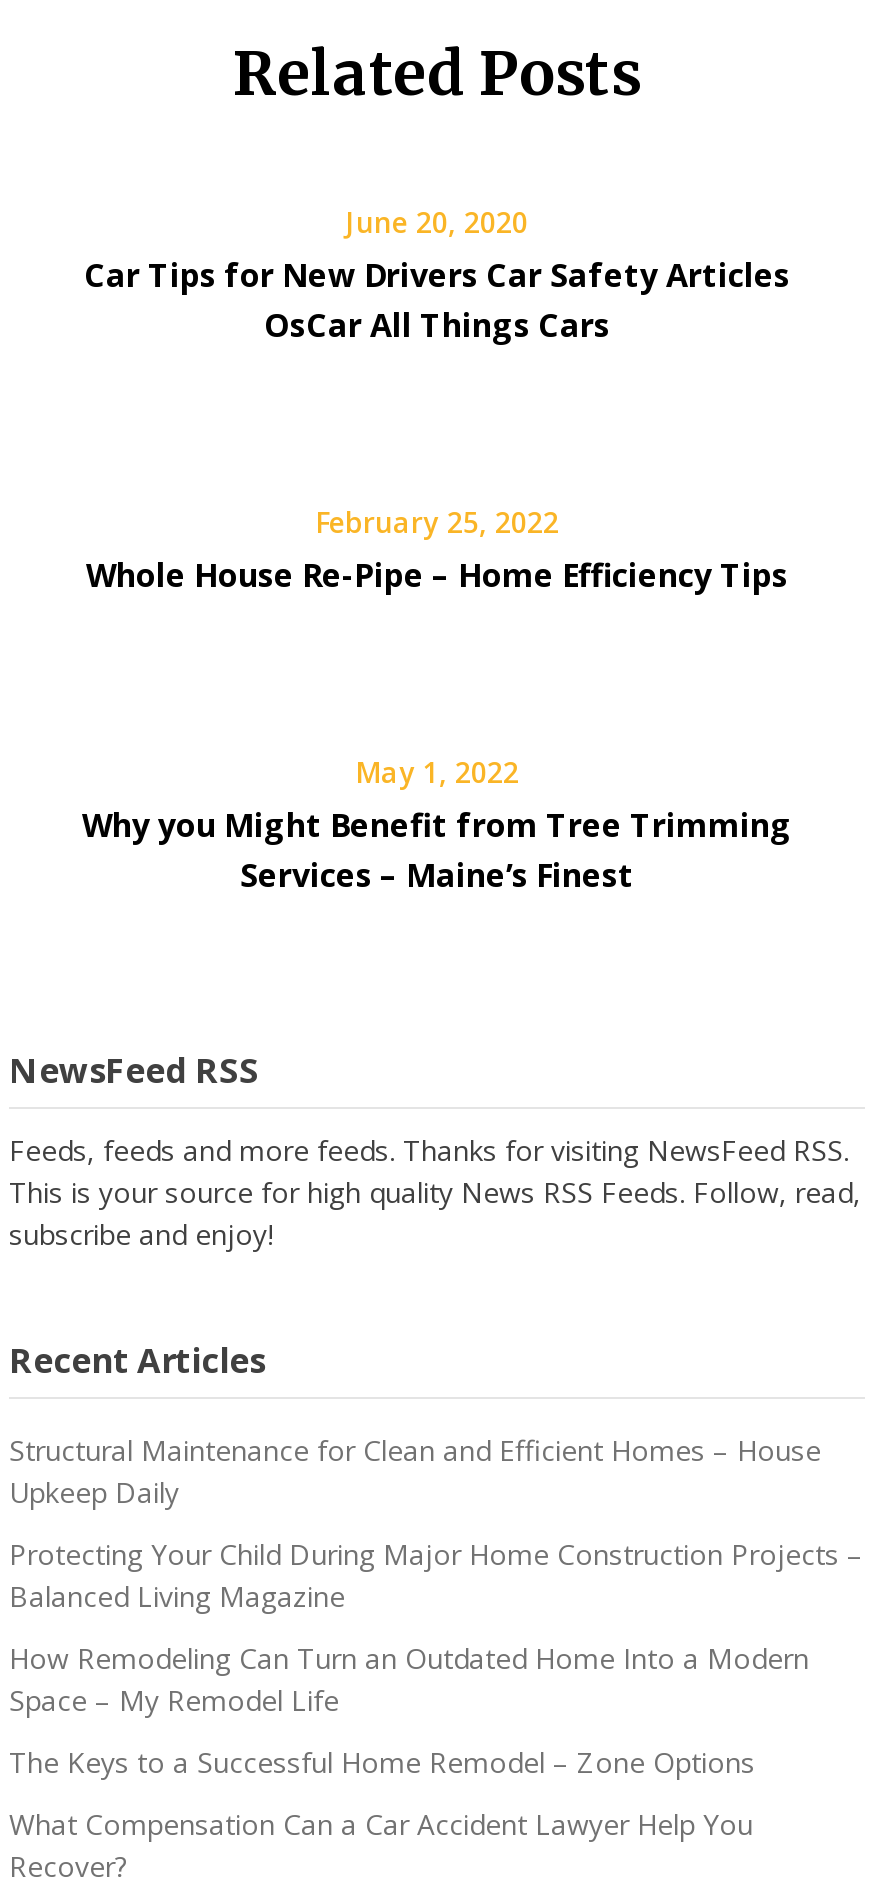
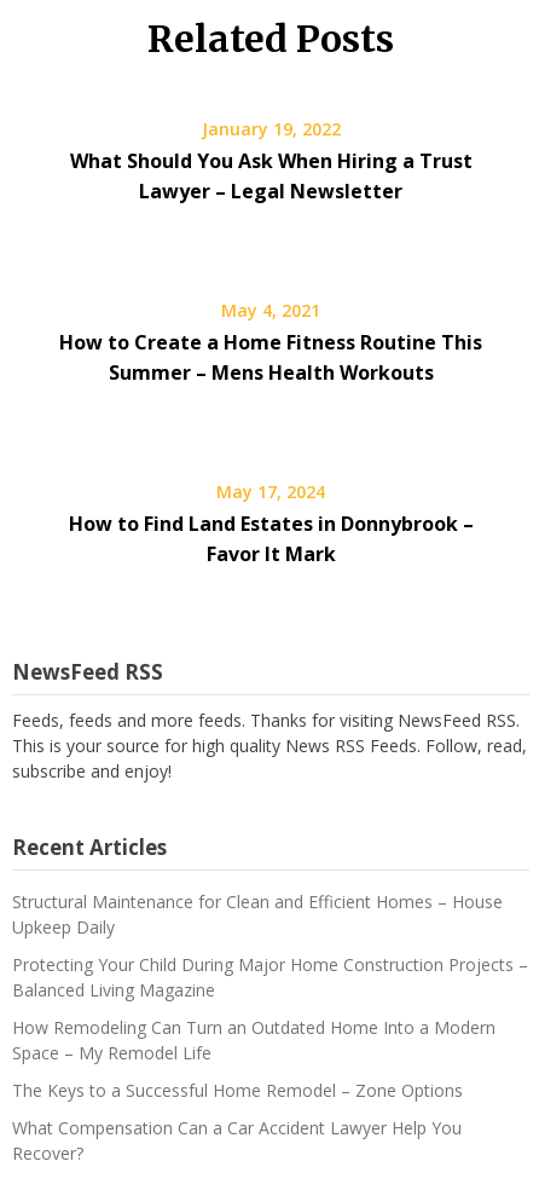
- June 20, 2020
- Car Tips for New Drivers Car Safety Articles
- OsCar All Things Cars
+ January 19, 2022
+ What Should You Ask When Hiring a Trust
+ Lawyer – Legal Newsletter

- February 25, 2022
- Whole House Re-Pipe – Home Efficiency Tips
+ May 4, 2021
+ How to Create a Home Fitness Routine This
+ Summer – Mens Health Workouts

- May 1, 2022
- Why you Might Benefit from Tree Trimming
- Services – Maine’s Finest
+ May 17, 2024
+ How to Find Land Estates in Donnybrook –
+ Favor It Mark
